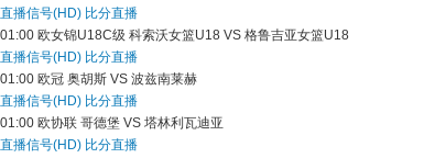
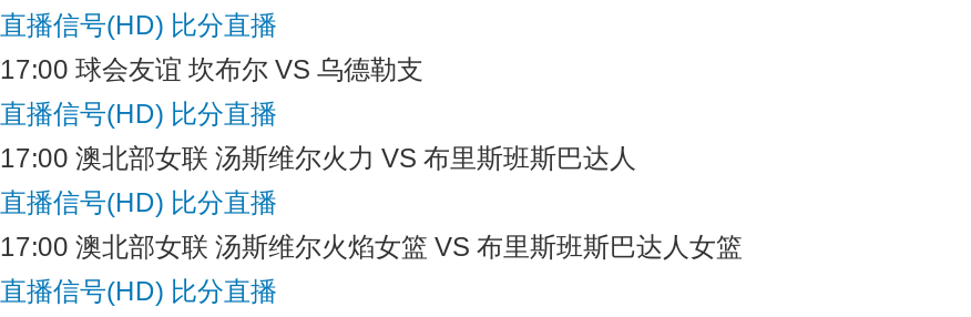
- 01:00 欧女锦U18C级科索沃女篮U18 VS 格鲁吉亚女篮U18
+ 17:00 球会友谊坎布尔 VS 乌德勒支

- 01:00 欧冠奥胡斯 VS 波兹南莱赫
+ 17:00 澳北部女联汤斯维尔火力 VS 布里斯班斯巴达人

- 01:00 欧协联哥德堡 VS 塔林利瓦迪亚
+ 17:00 澳北部女联汤斯维尔火焰女篮 VS 布里斯班斯巴达人女篮
